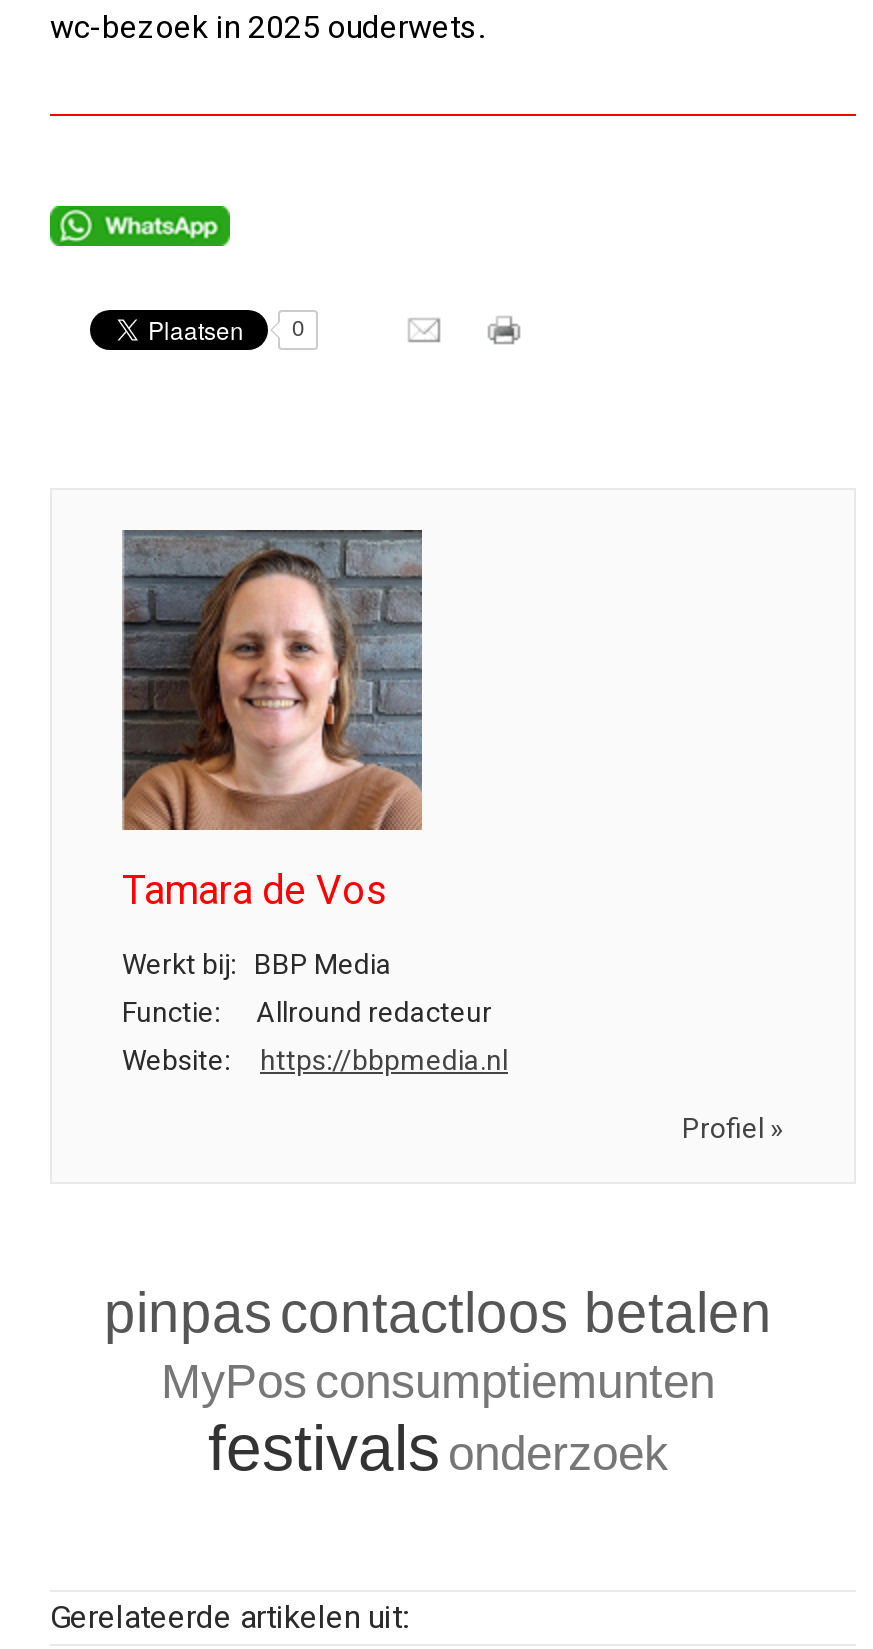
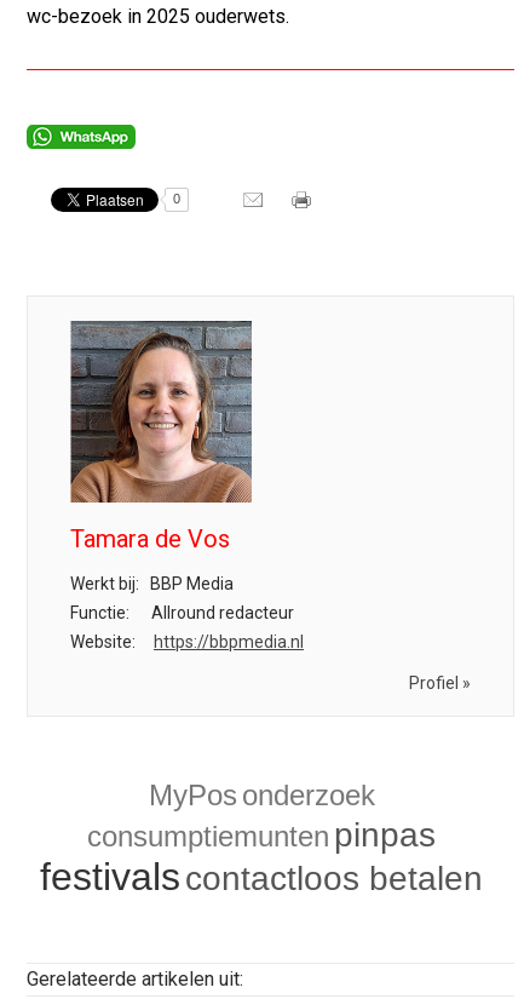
- pinpas contactloos betalen
- MyPos consumptiemunten
- festivals onderzoek
+ MyPos onderzoek
+ consumptiemunten pinpas
+ festivals contactloos betalen
